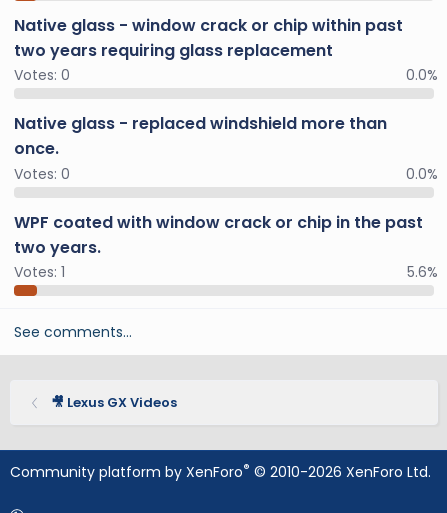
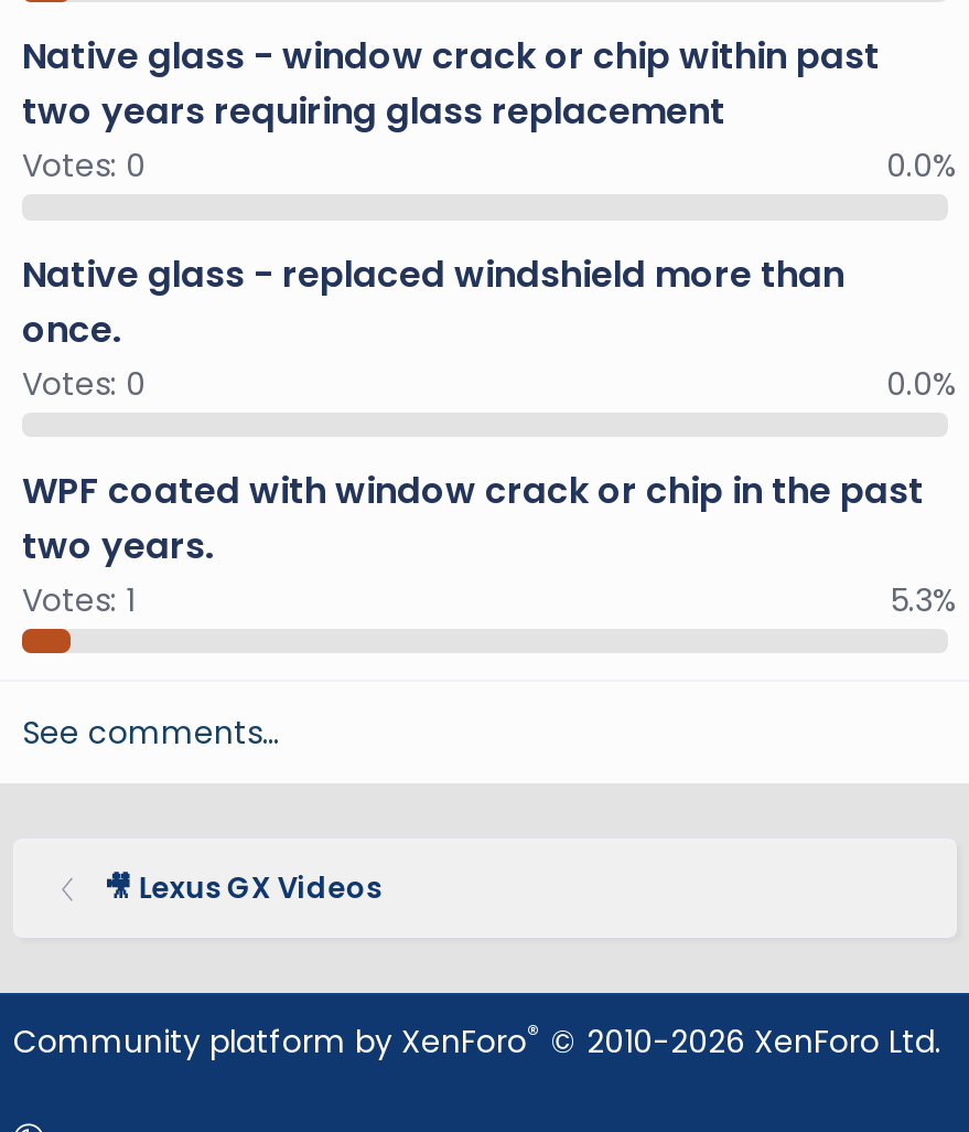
- 5.6%
+ 5.3%
